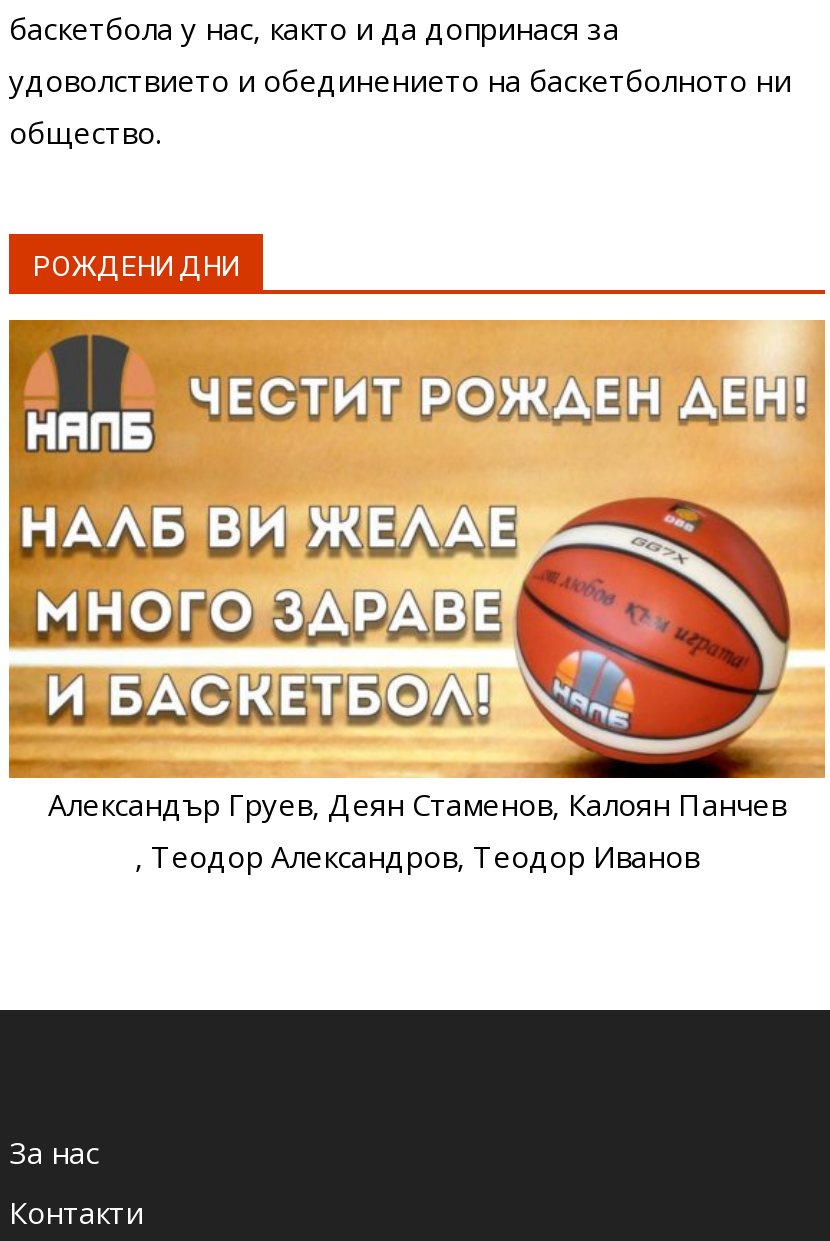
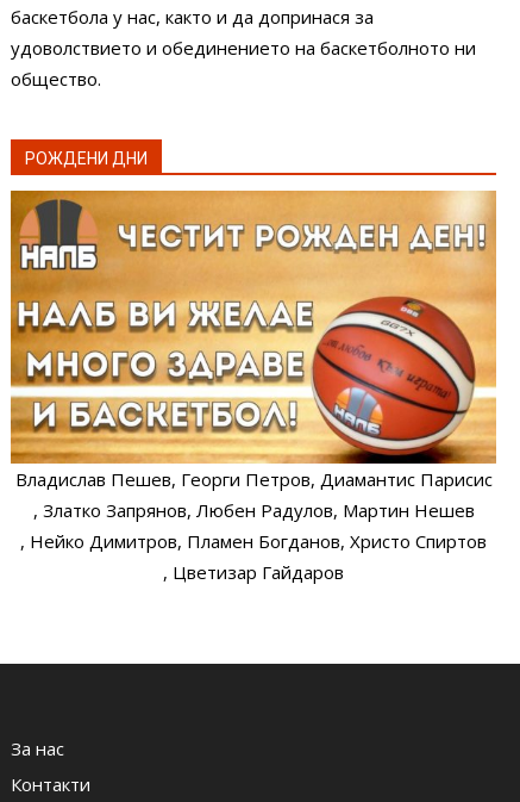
- Александър Груев, Деян Стаменов, Калоян Панчев
- , Теодор Александров, Теодор Иванов
+ Владислав Пешев, Георги Петров, Диамантис Парисис
+ , Златко Запрянов, Любен Радулов, Мартин Нешев
+ , Нейко Димитров, Пламен Богданов, Христо Спиртов
+ , Цветизар Гайдаров
